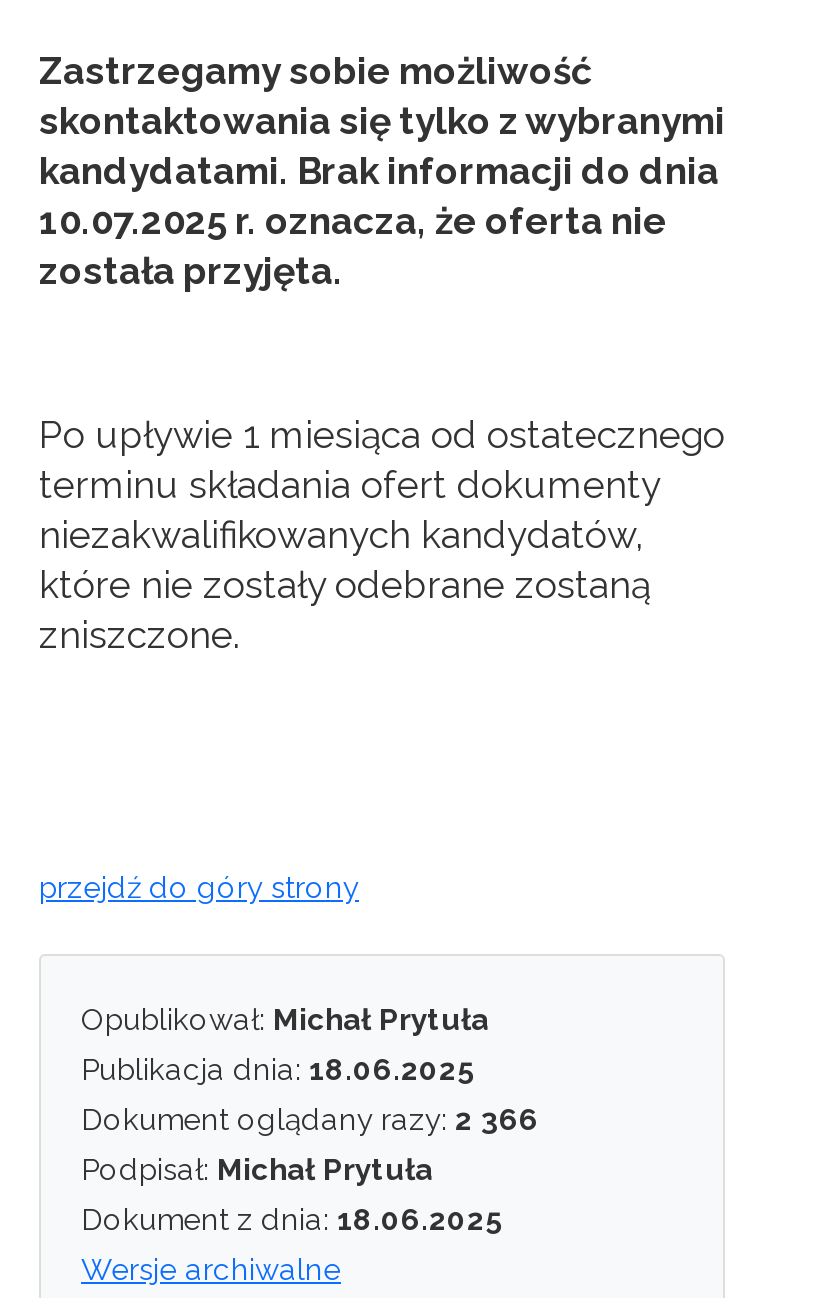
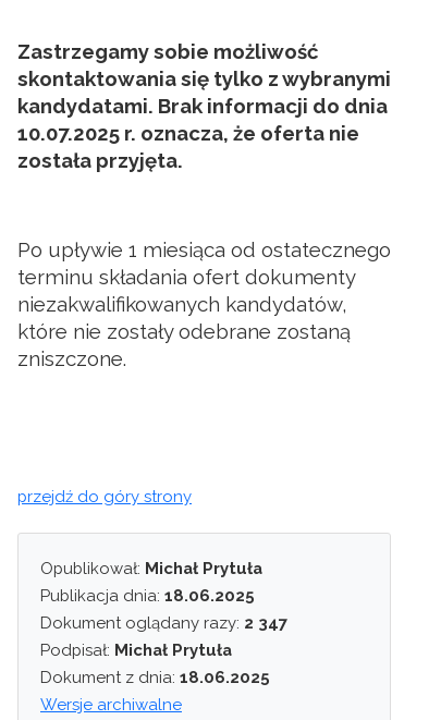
- Dokument oglądany razy: 2 366
+ Dokument oglądany razy: 2 347
